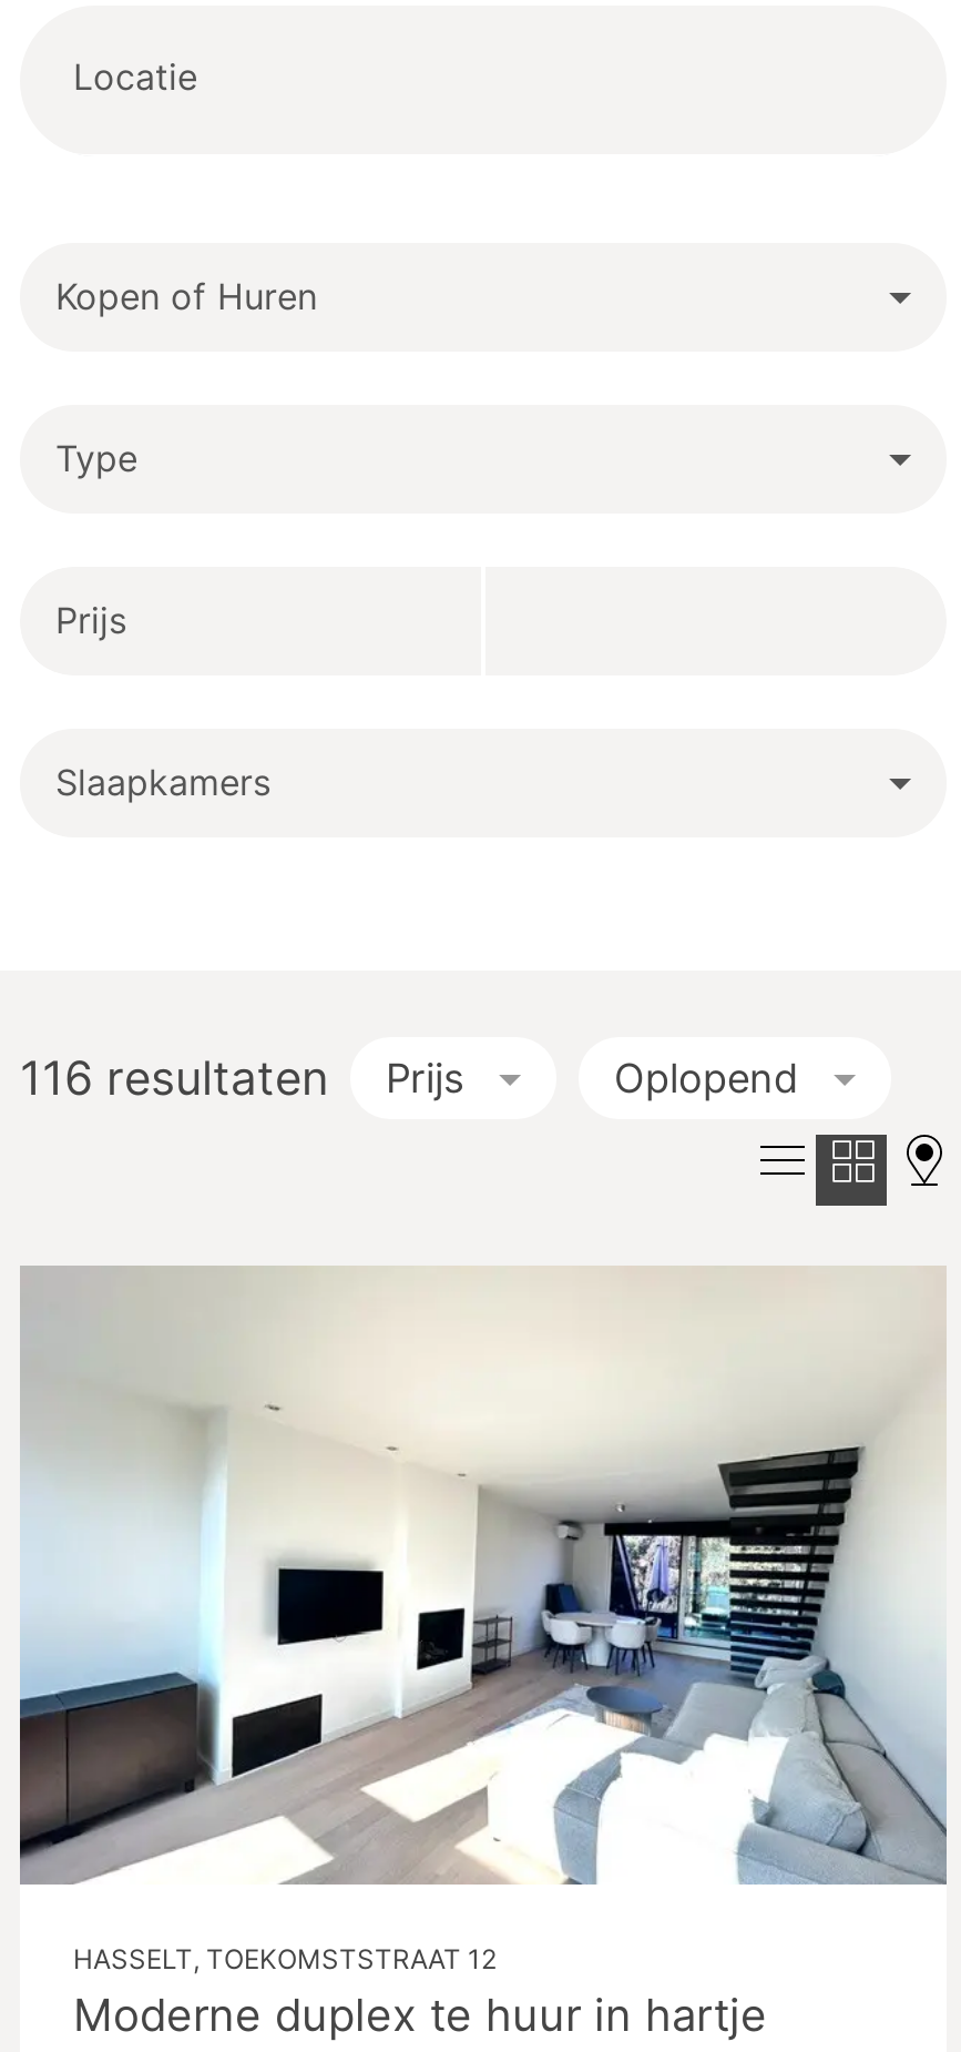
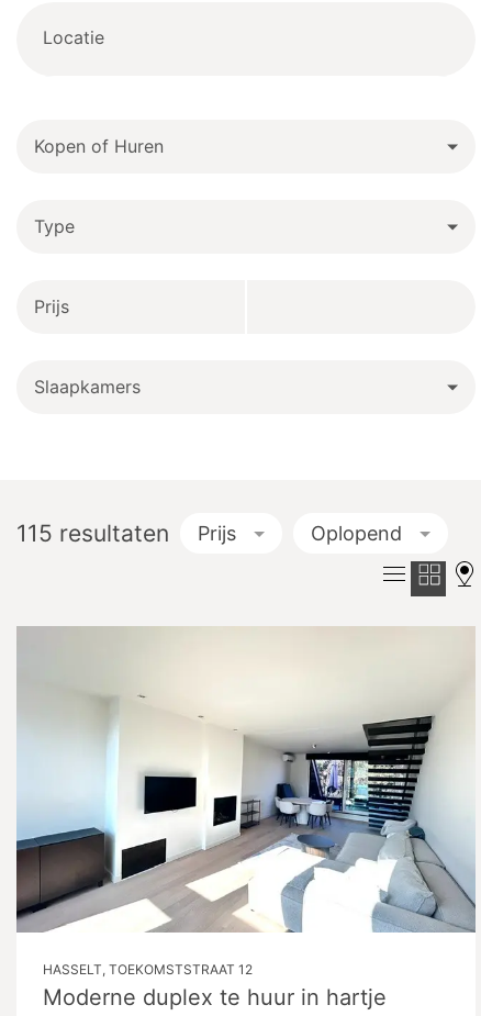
- 116 resultaten Prijs
+ 115 resultaten Prijs
